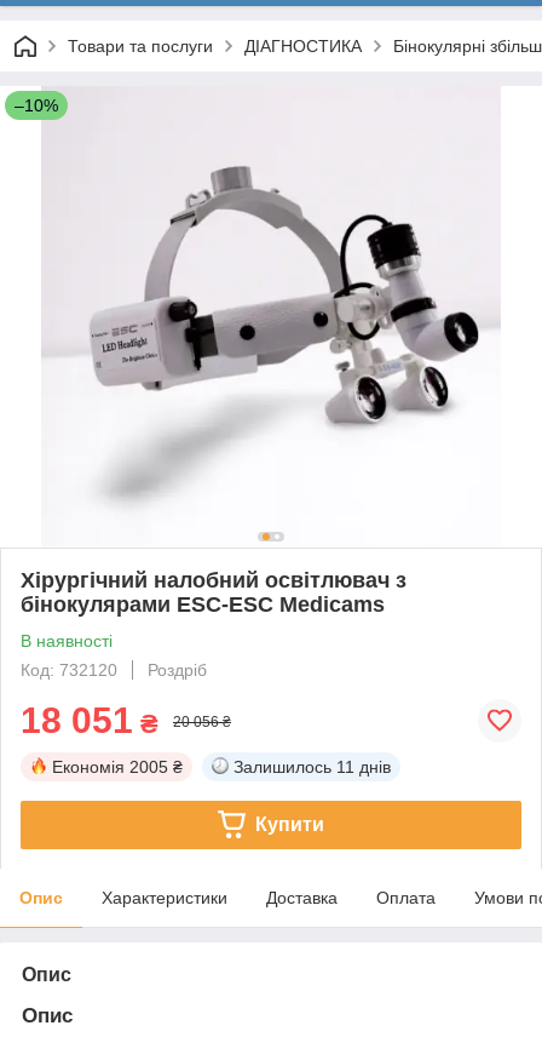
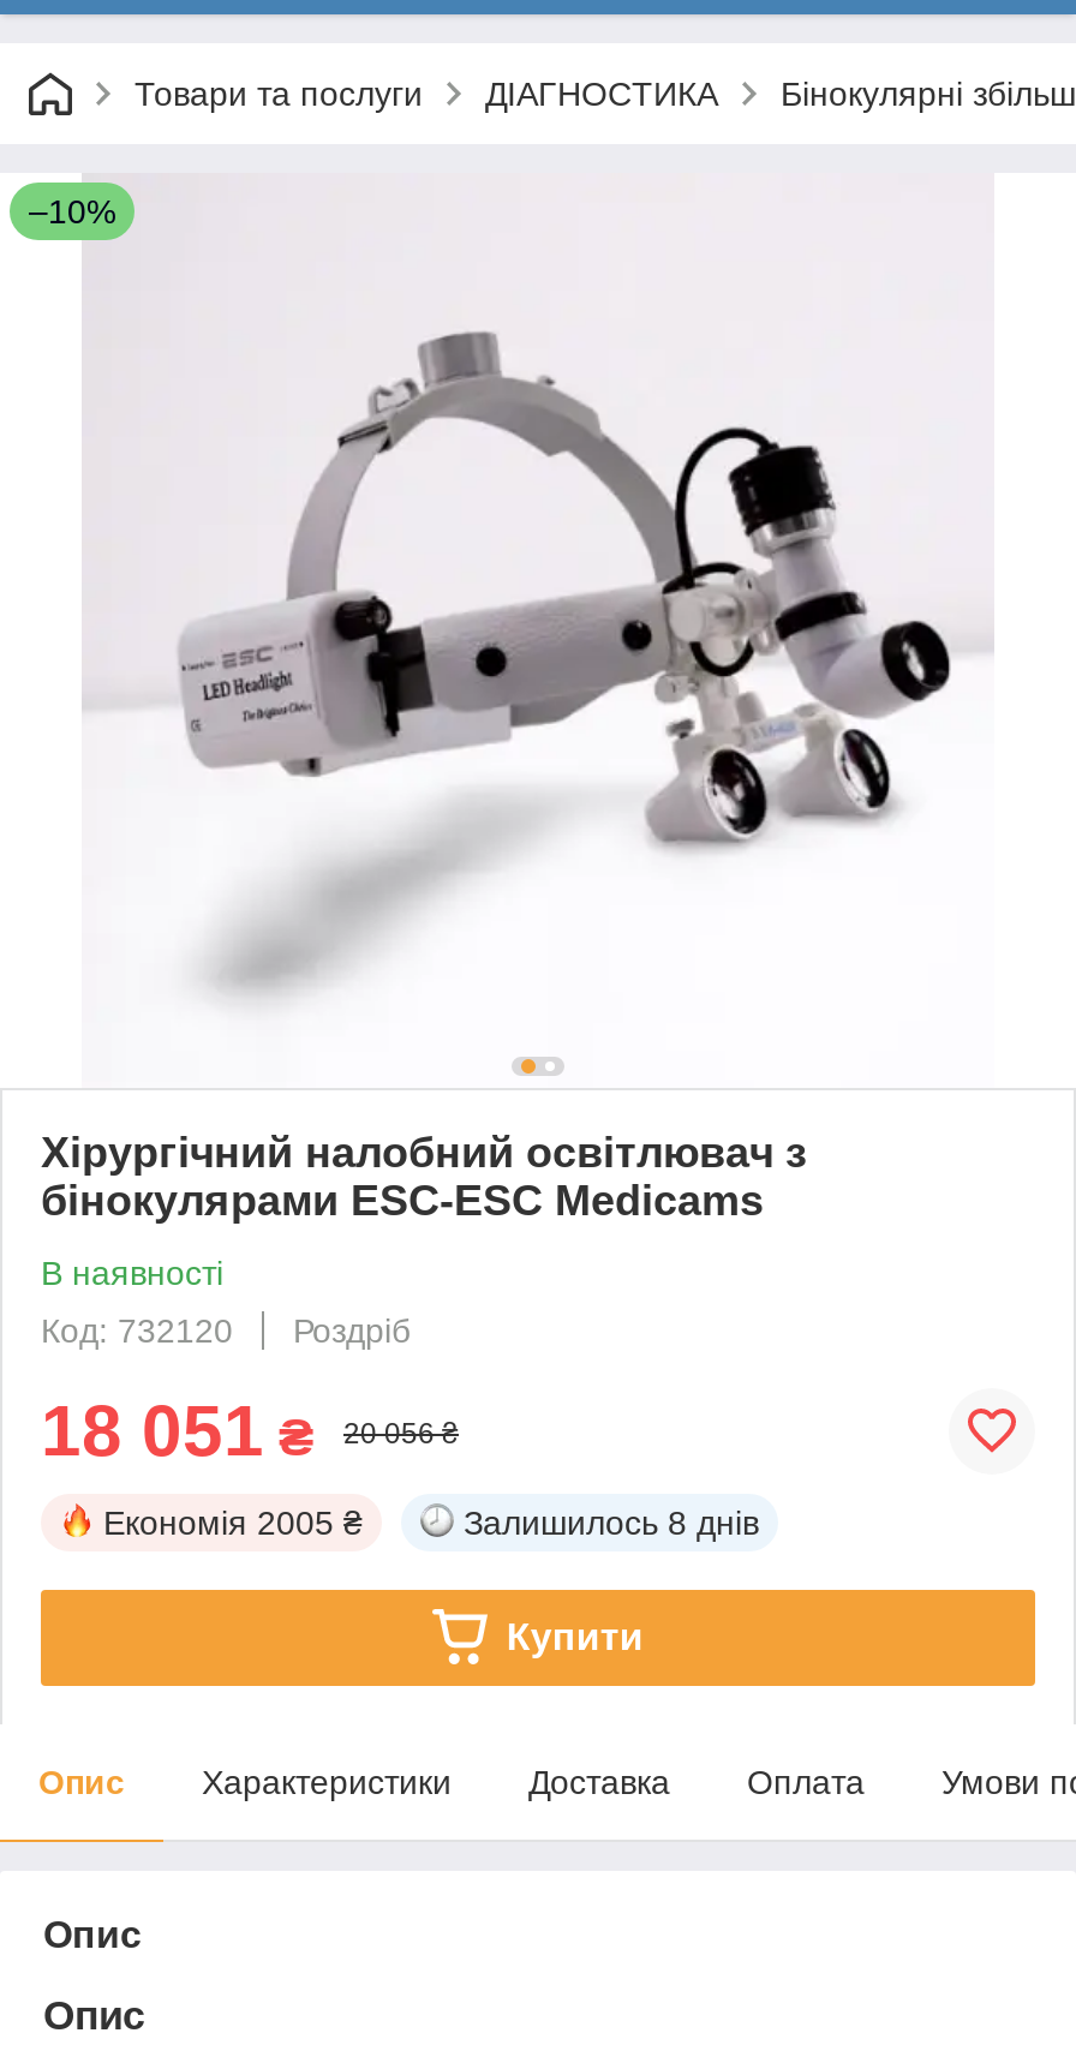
- Залишилось 11 днів
+ Залишилось 8 днів
